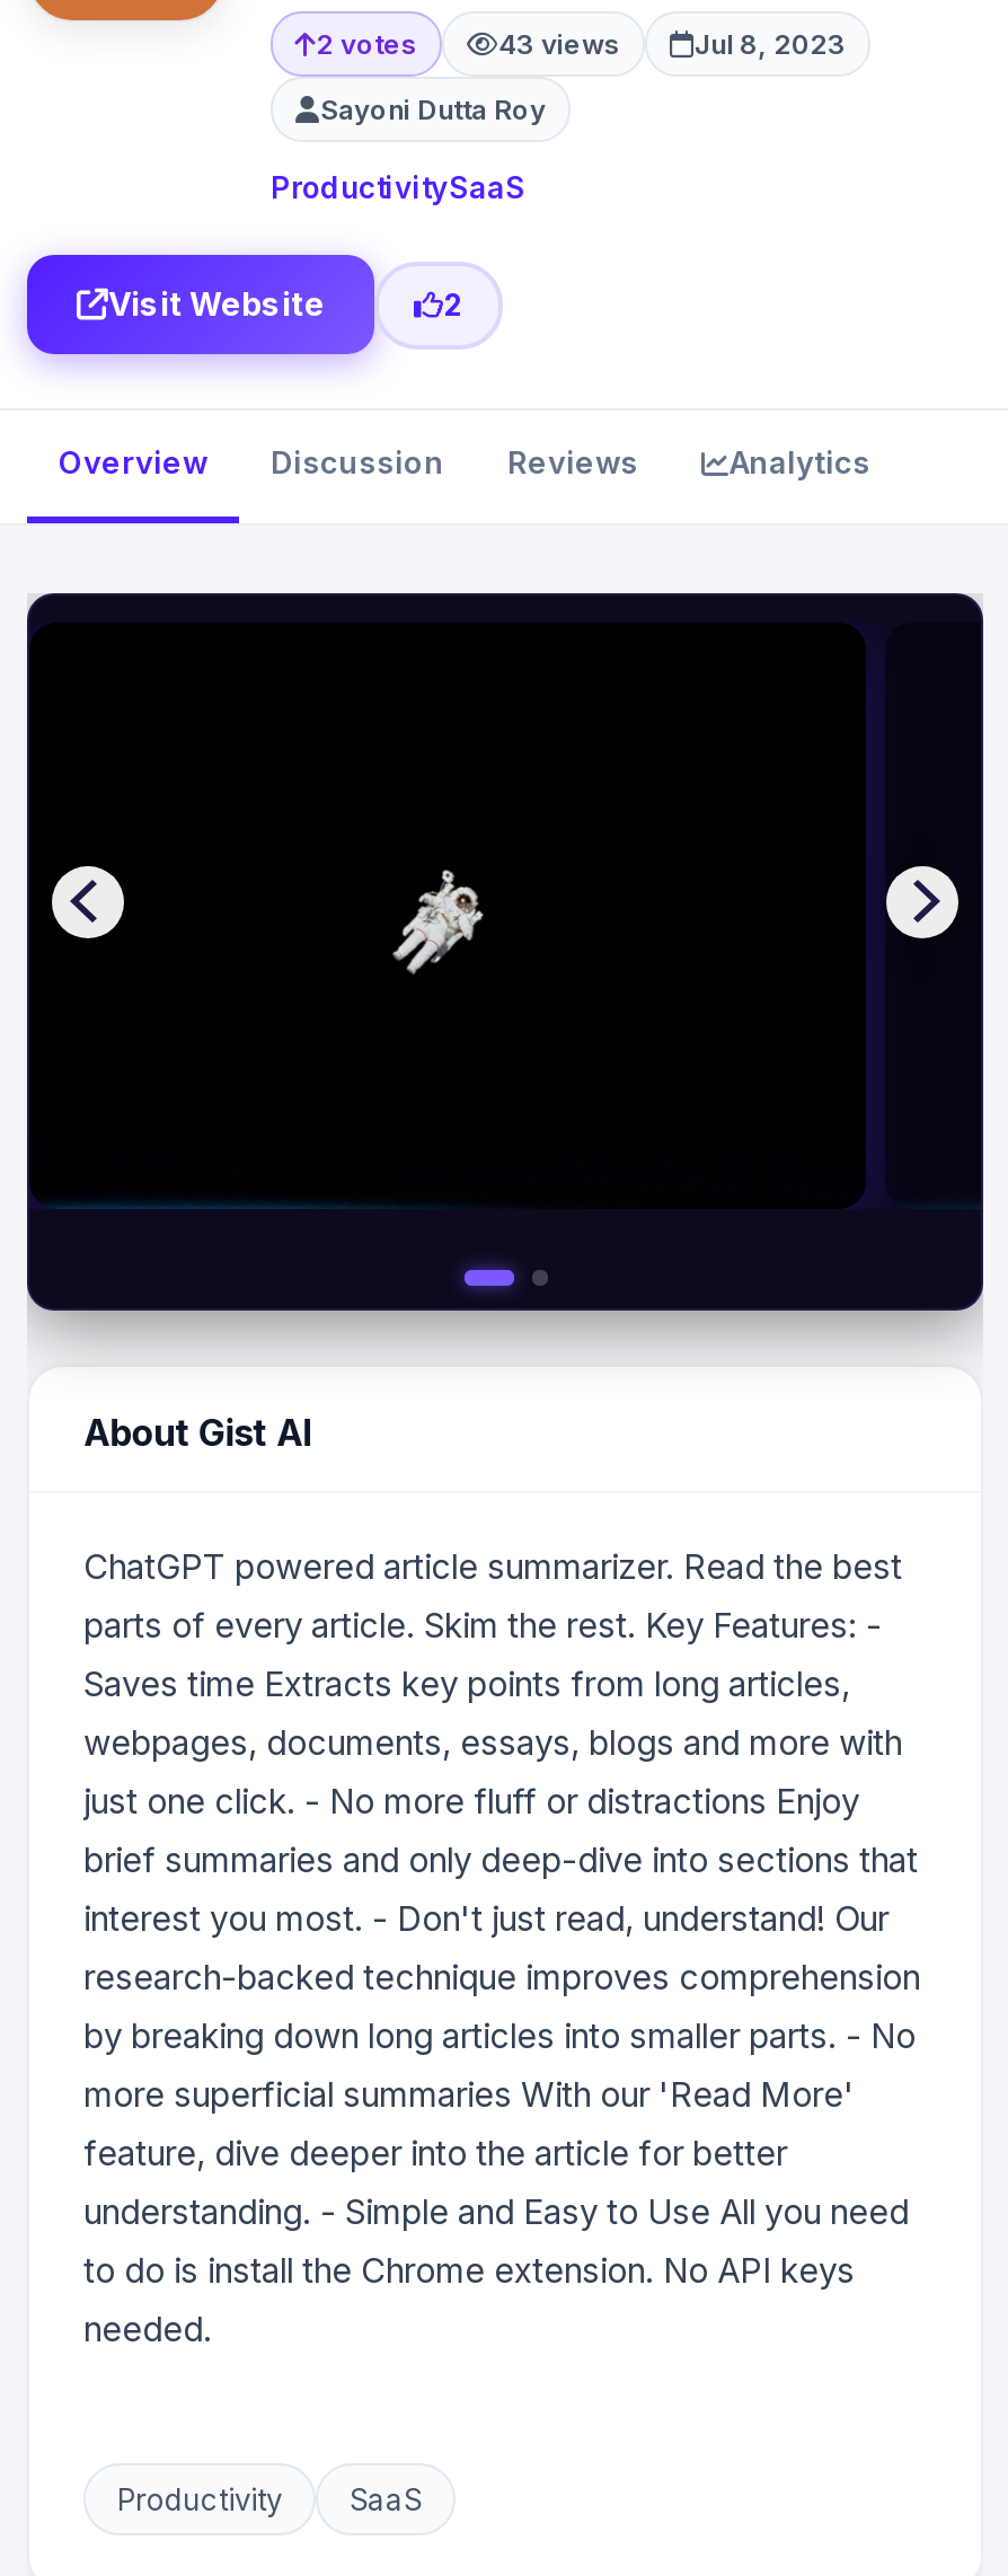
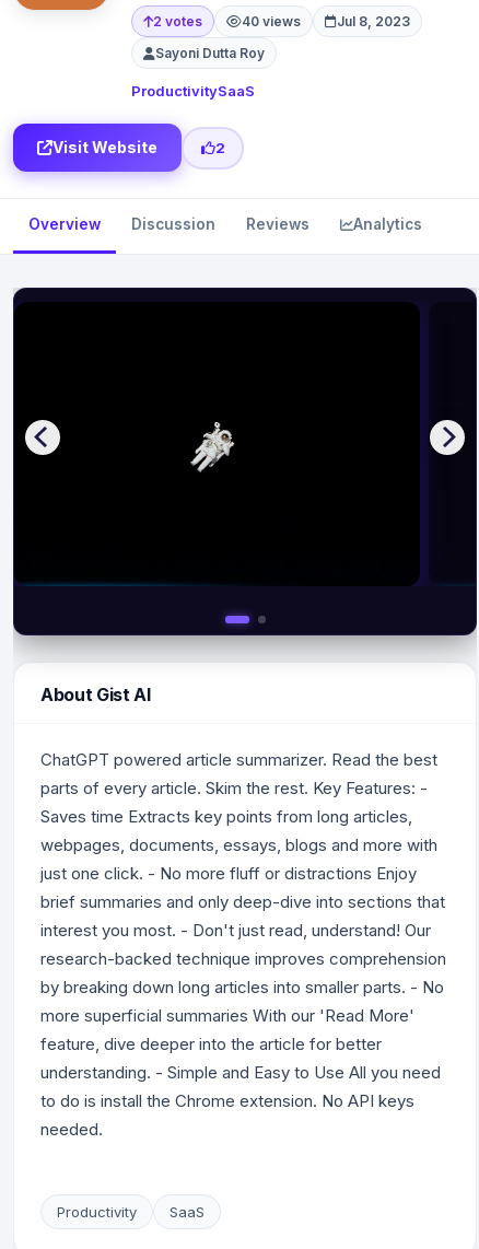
- 43 views
+ 40 views
